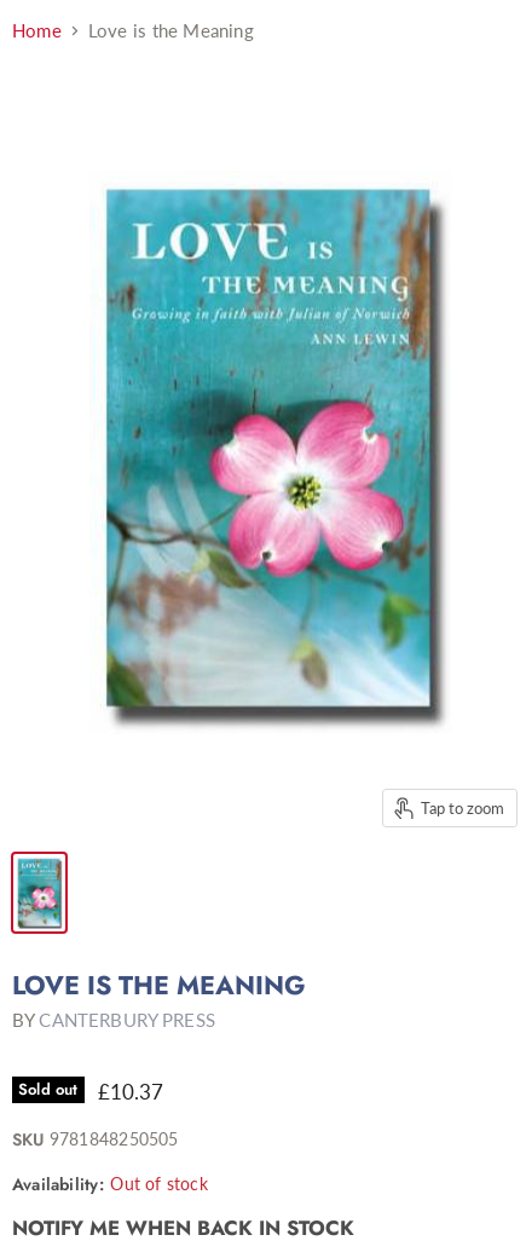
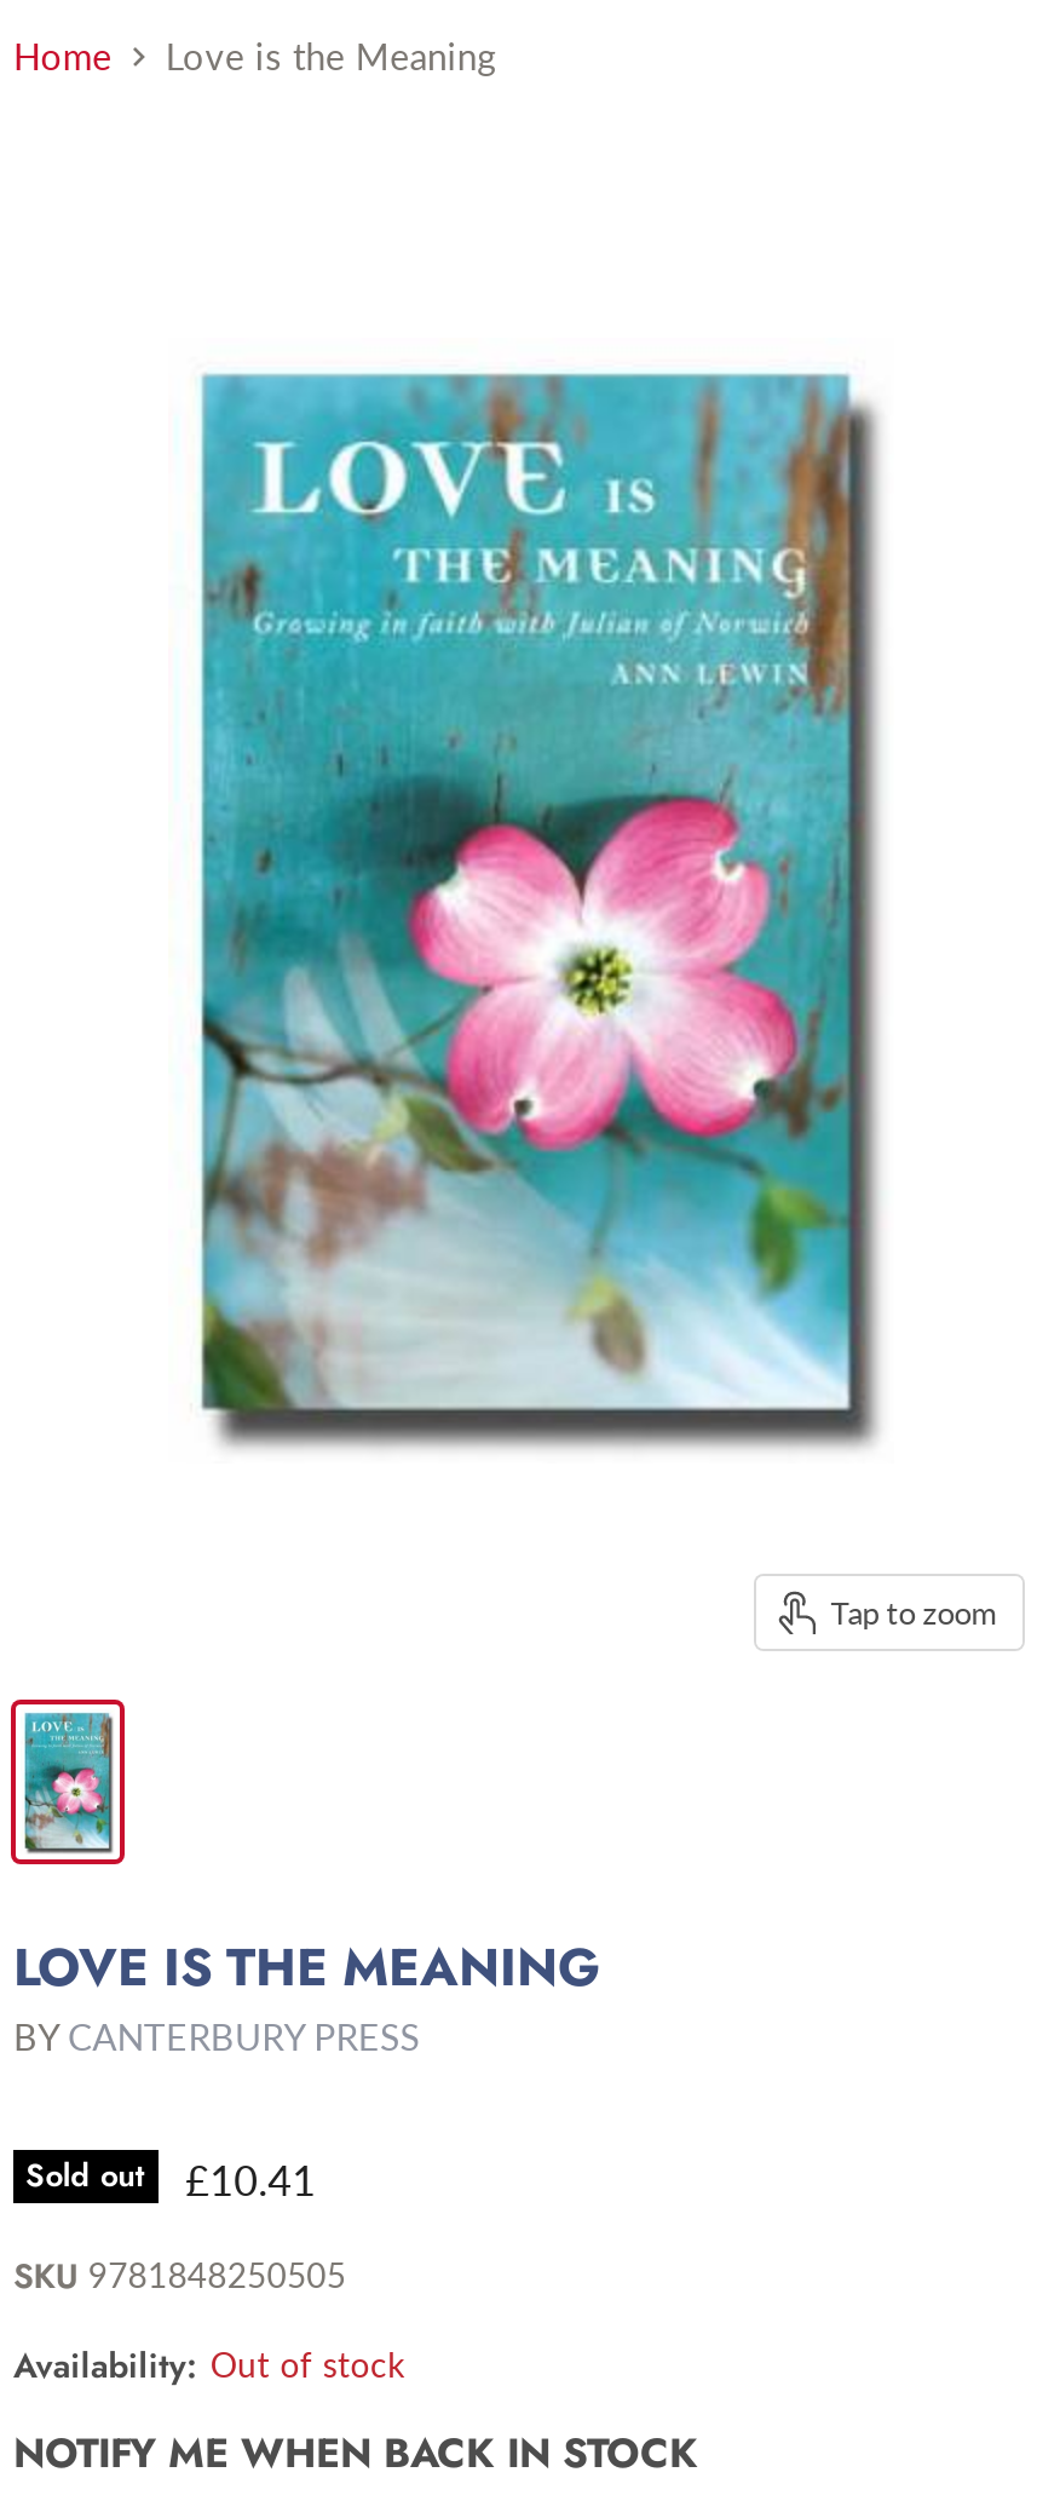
- Sold out £10.37
+ Sold out £10.41
